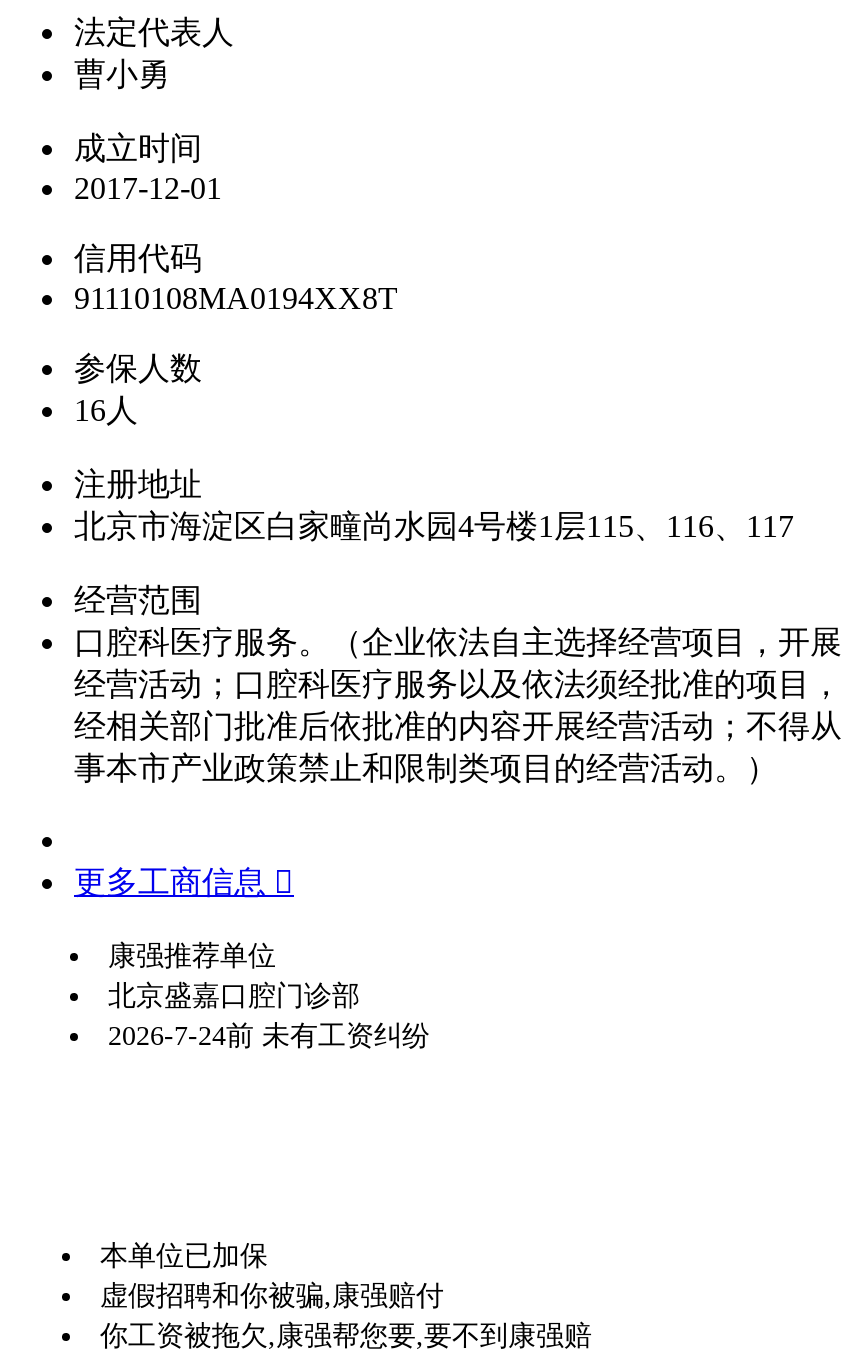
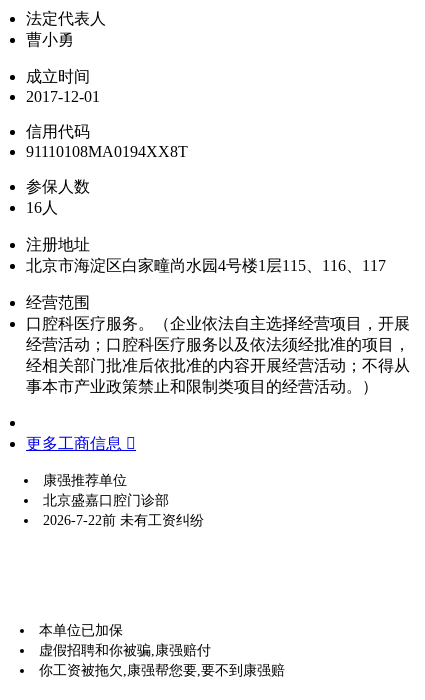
- 2026-7-24前 未有工资纠纷
+ 2026-7-22前 未有工资纠纷
